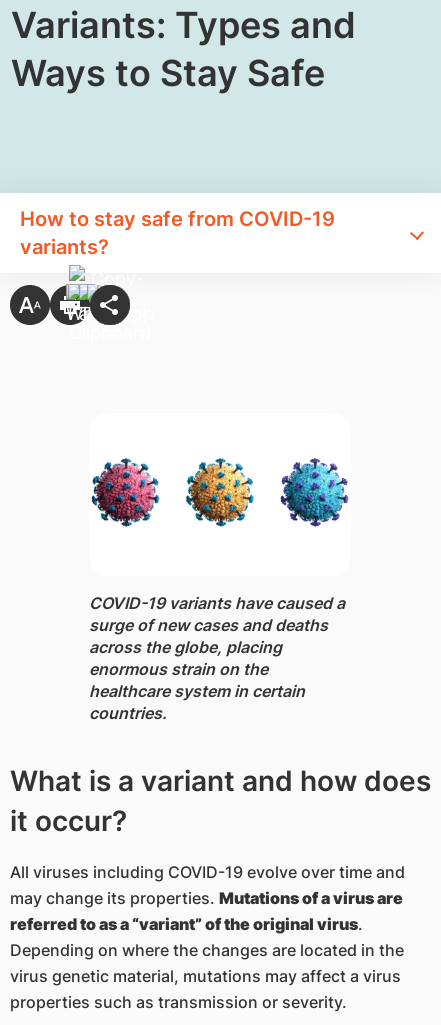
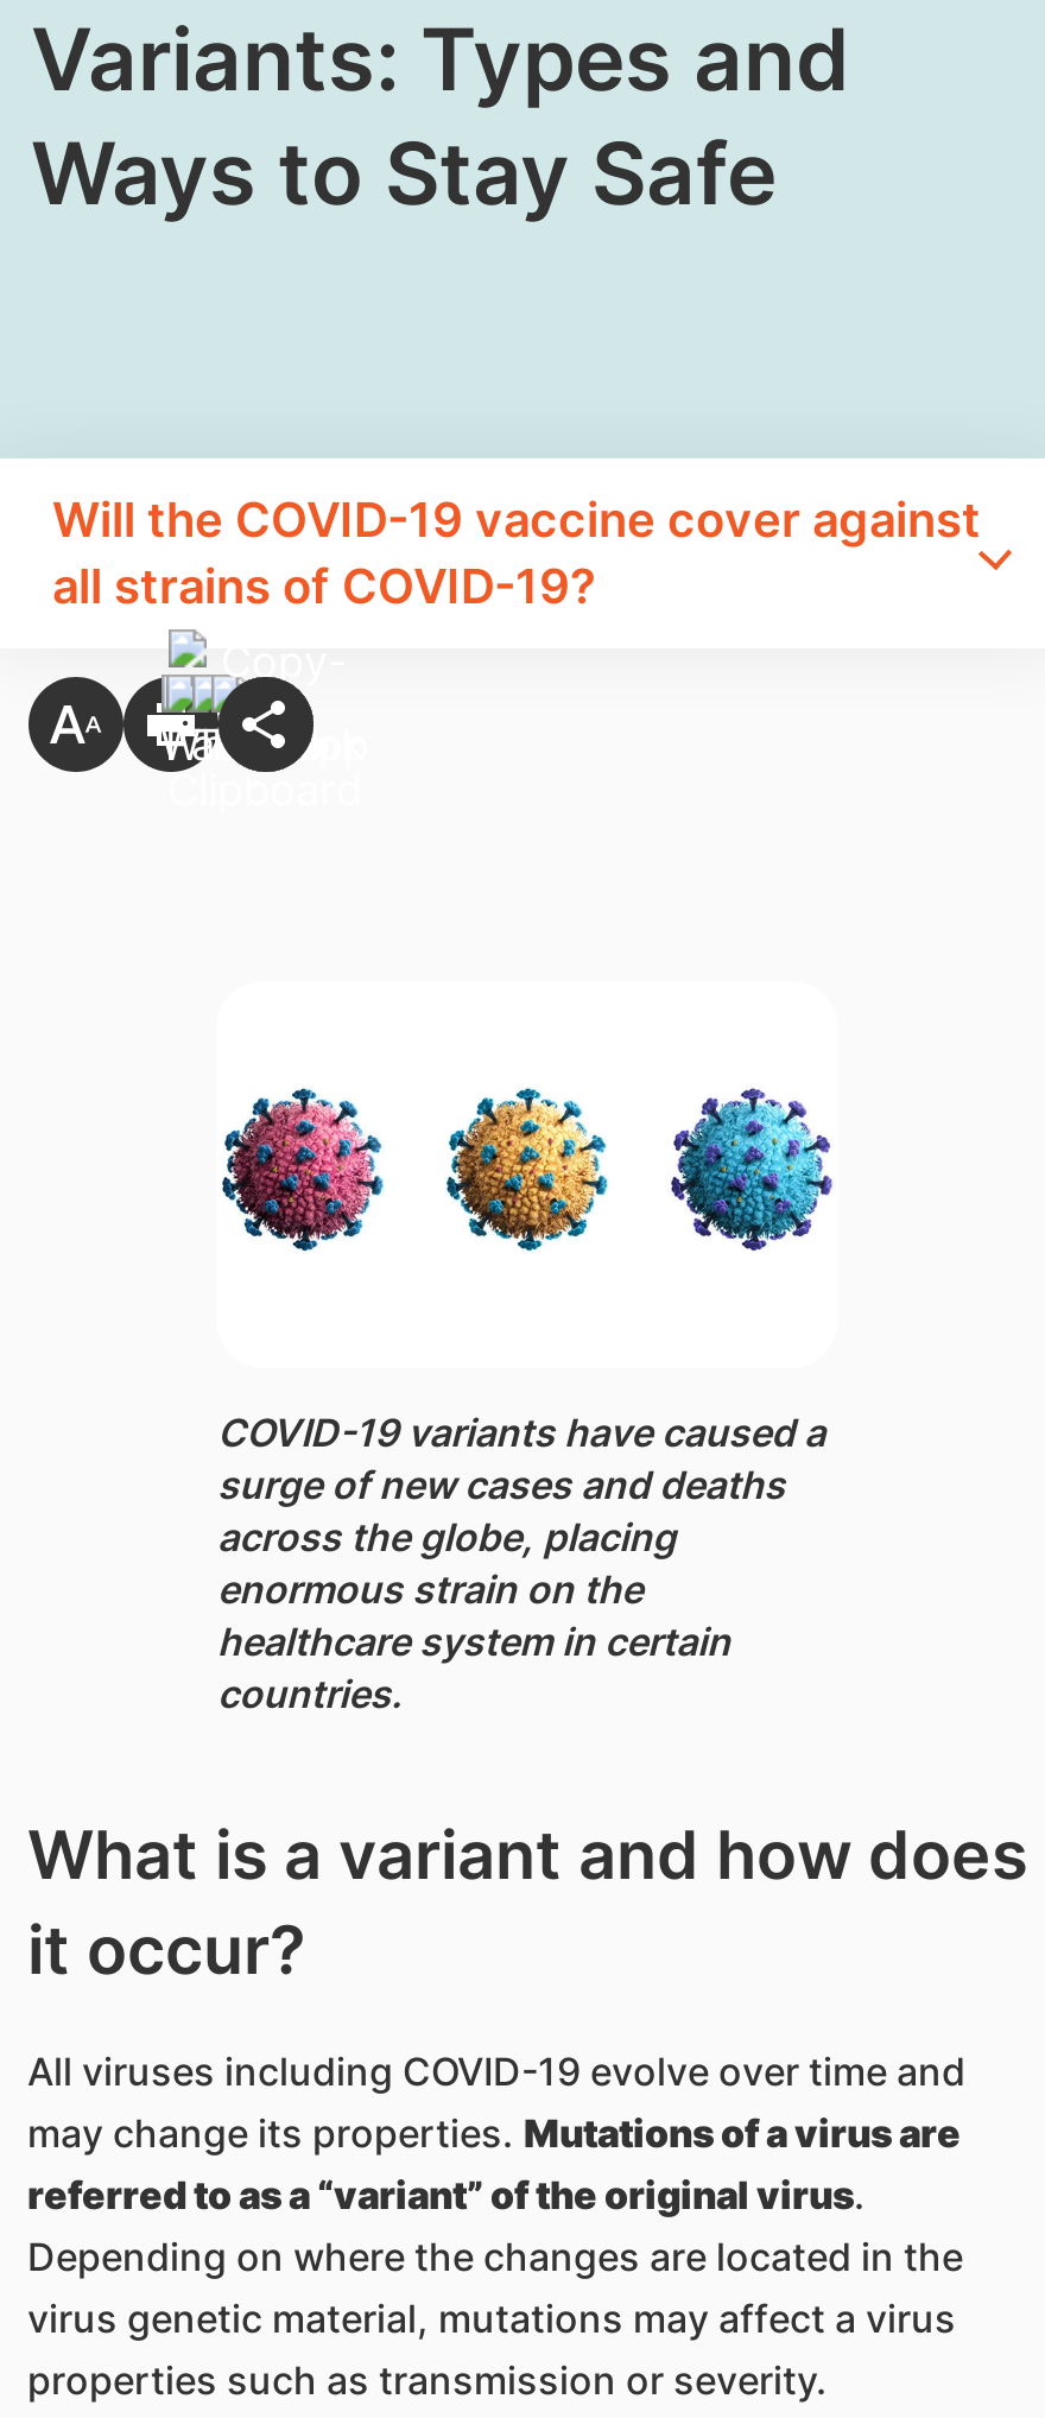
- How to stay safe from COVID-19
- variants?
+ Will the COVID-19 vaccine cover against
+ all strains of COVID-19?
